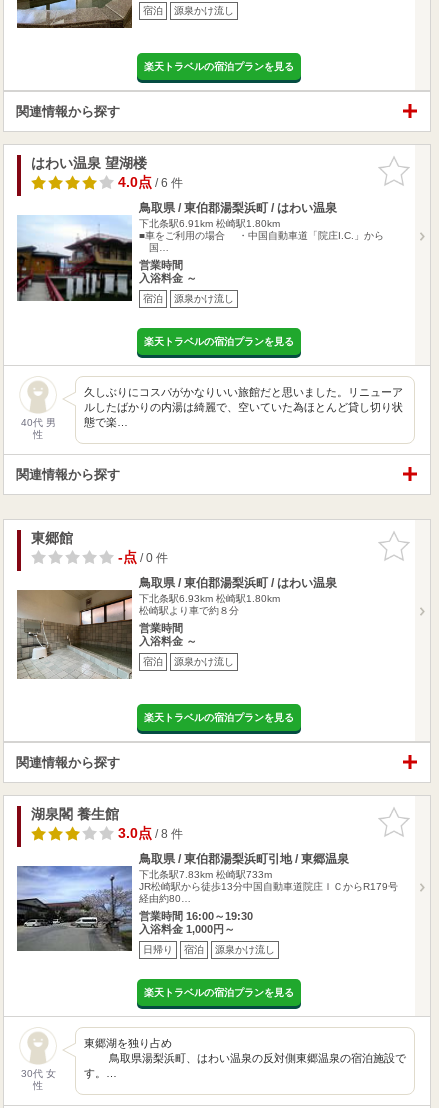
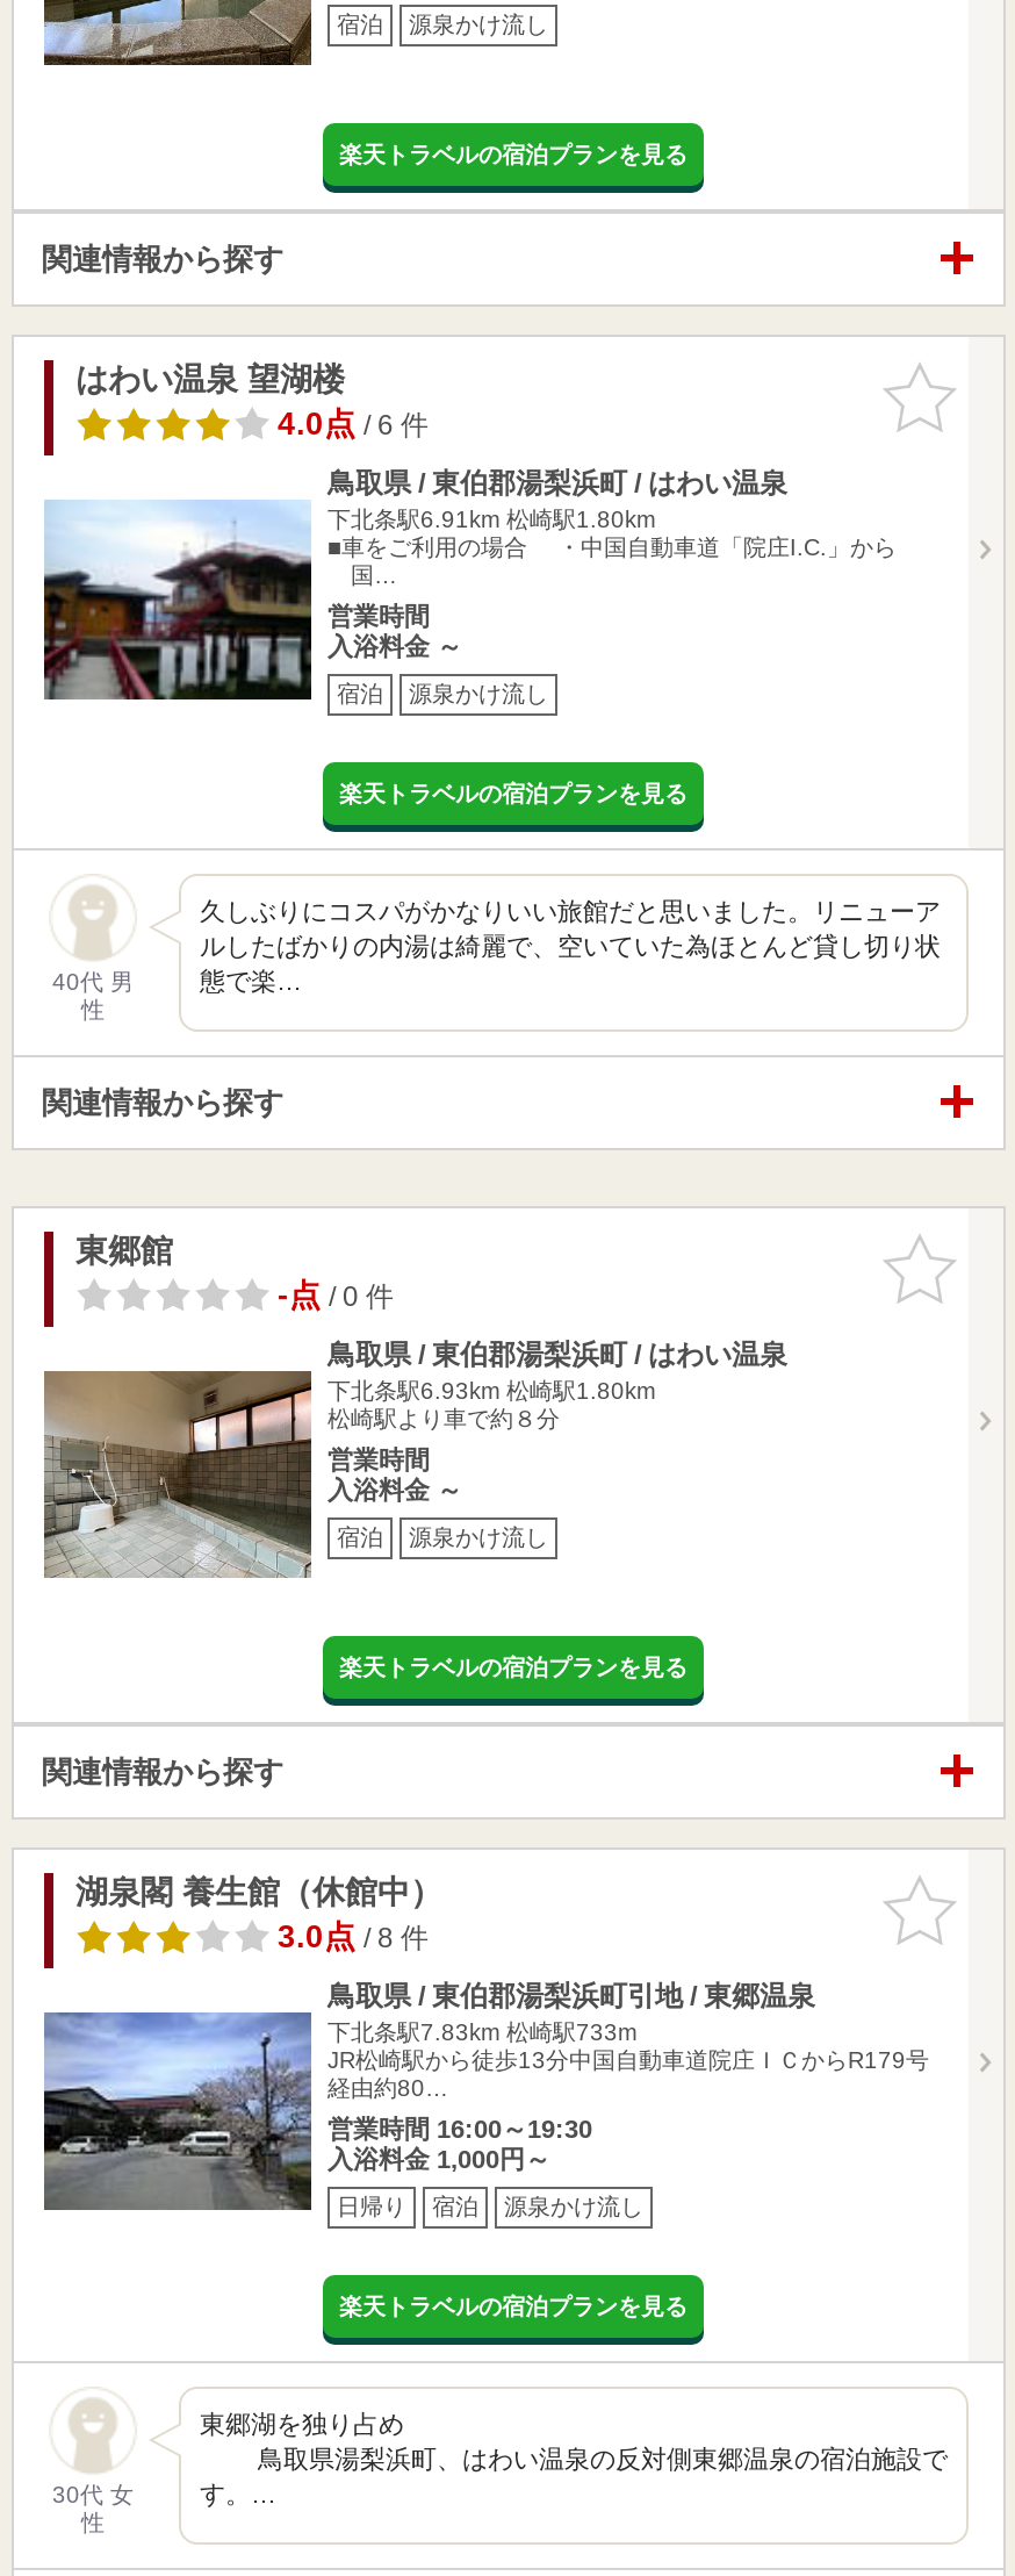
- 湖泉閣 養生館
+ 湖泉閣 養生館（休館中）
